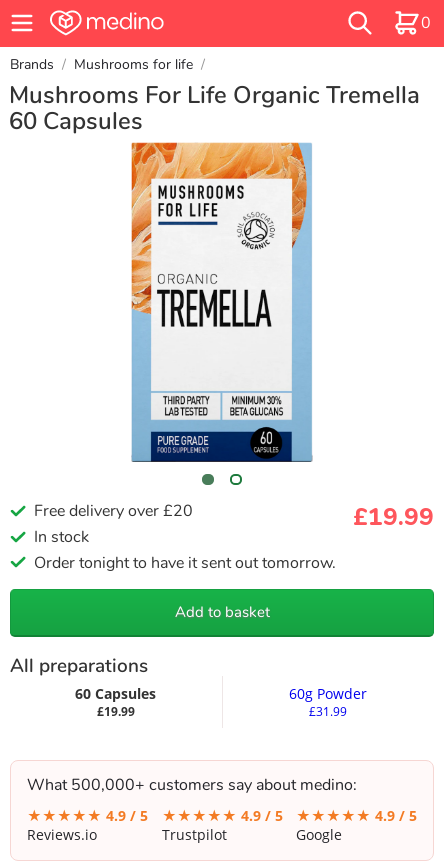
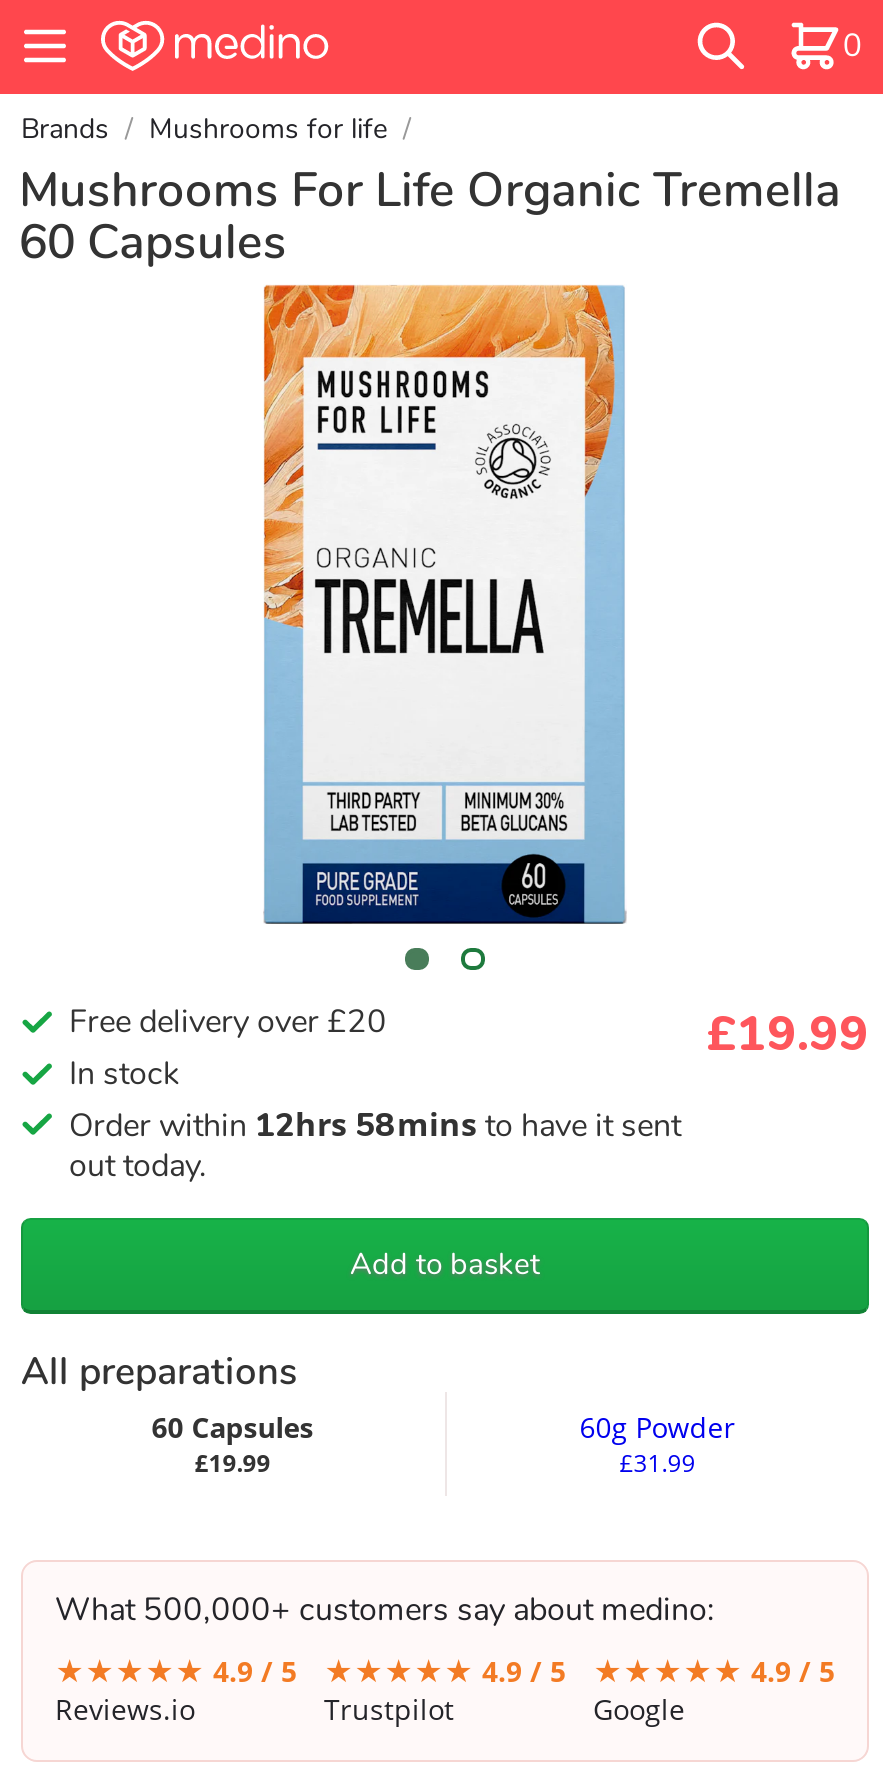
- Order tonight to have it sent out tomorrow.
+ Order within 12hrs 58mins to have it sent
+ out today.
